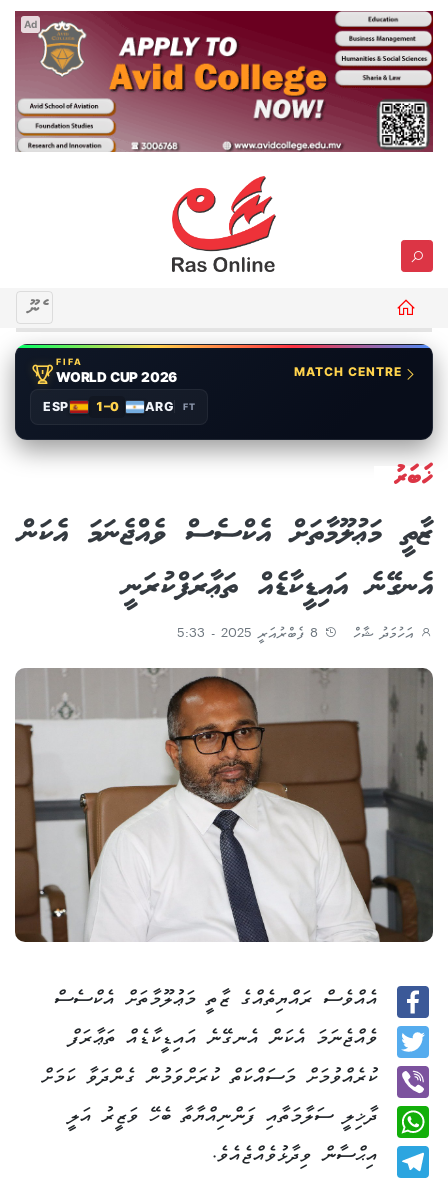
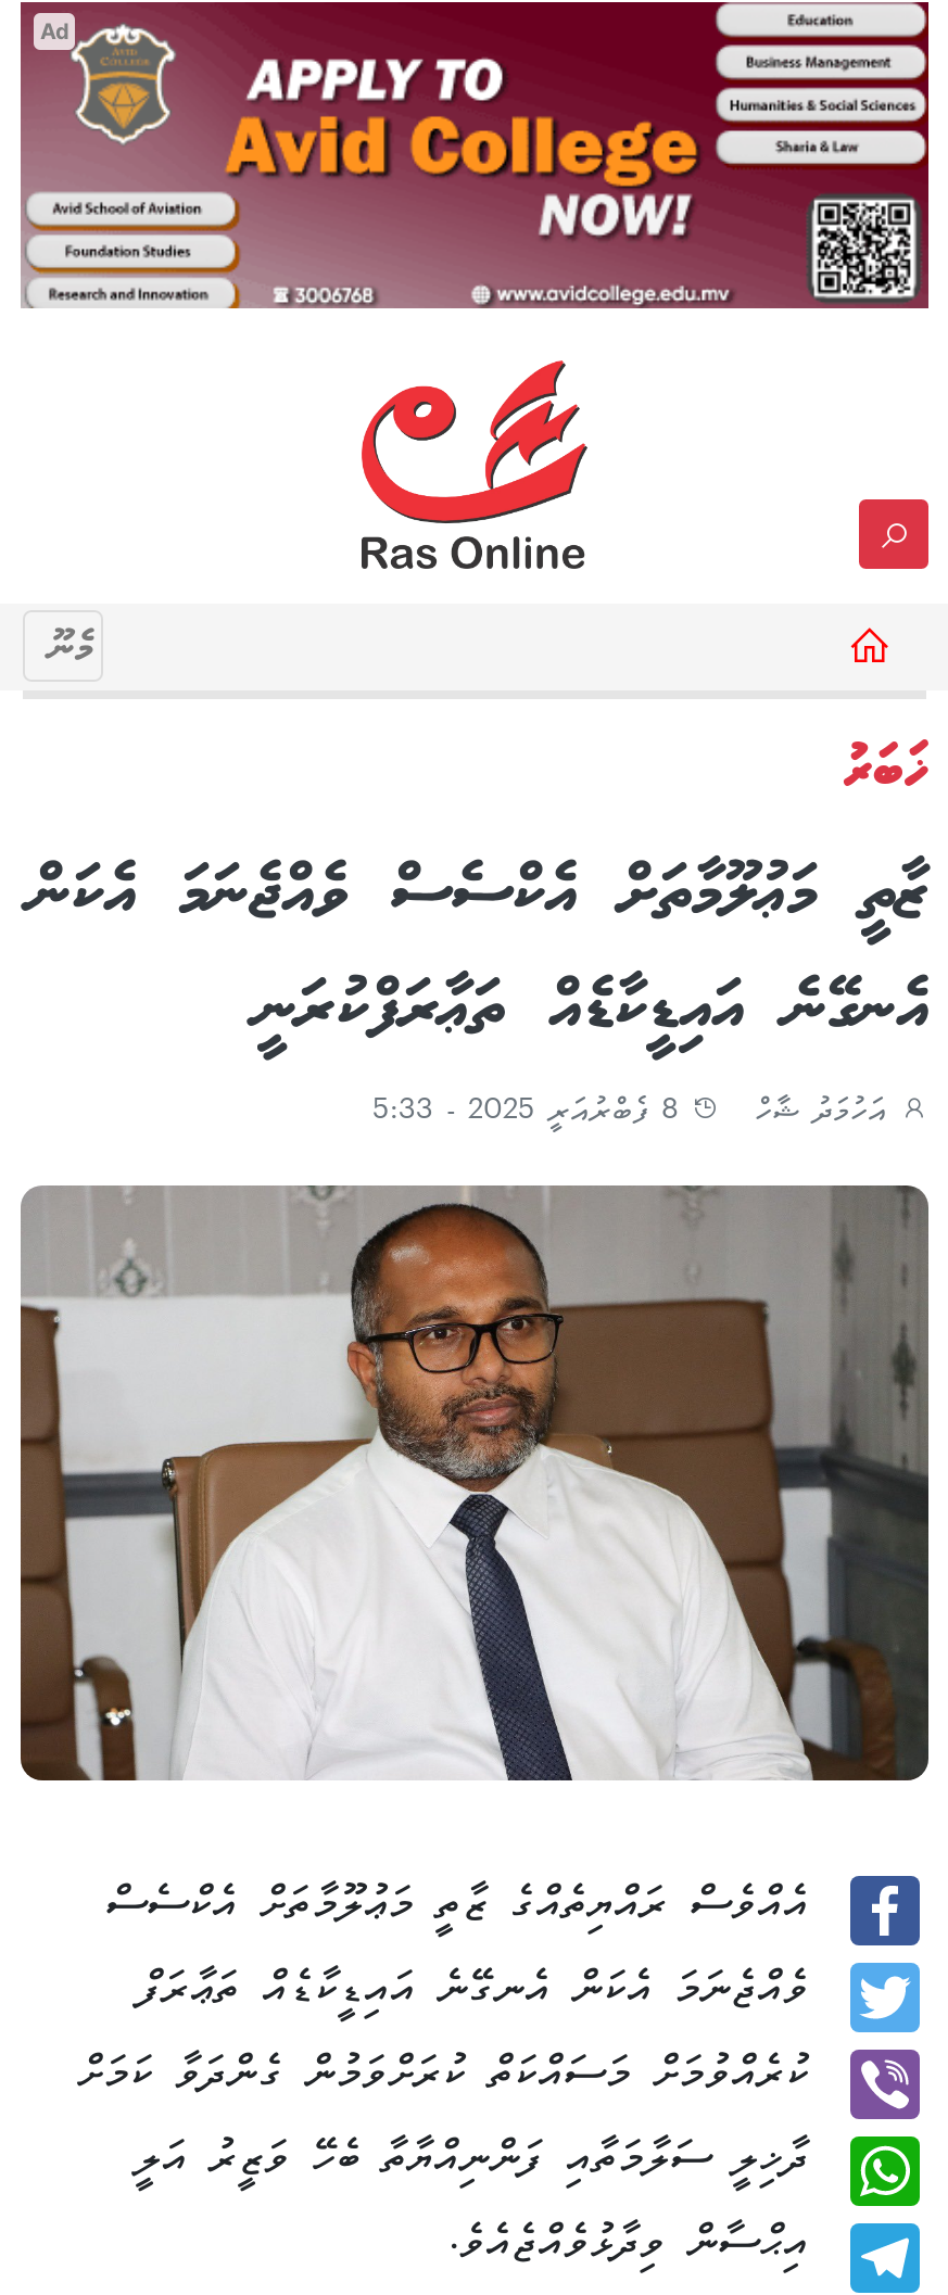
- [image]
- FIFA
- WORLD CUP 2026
- MATCH CENTRE
- ESP
- 1–0
- ARG
- FT
